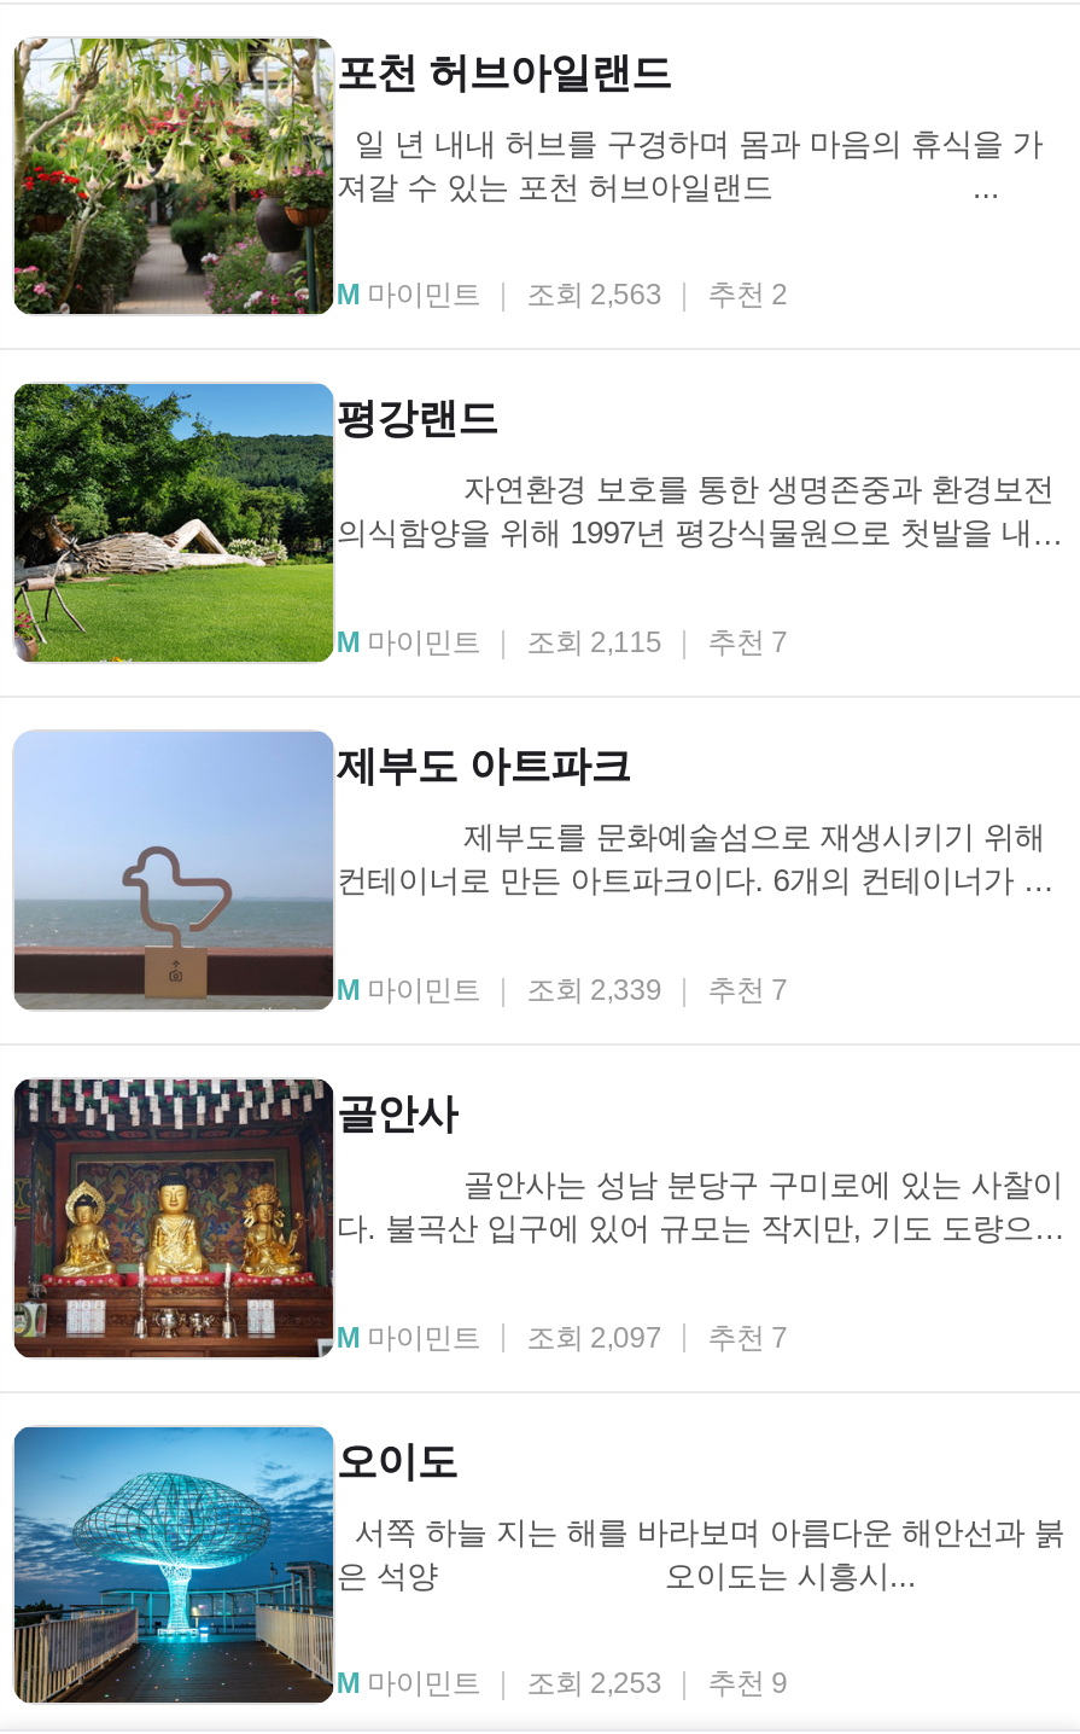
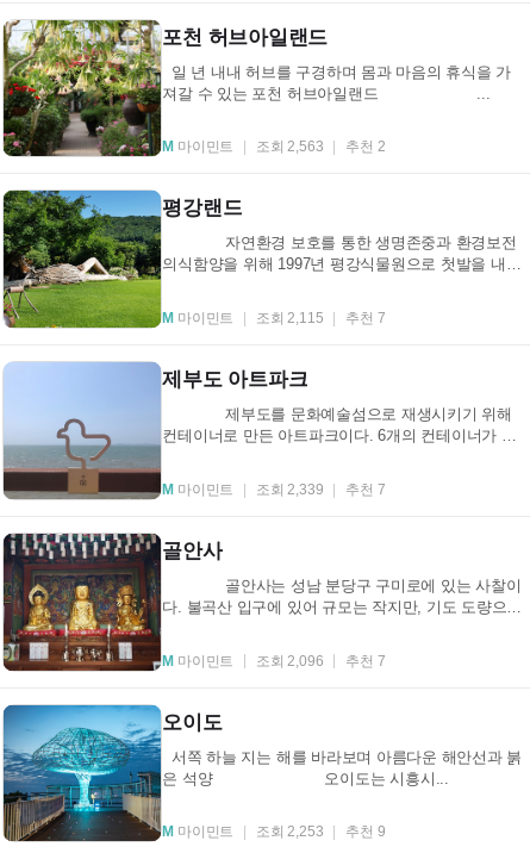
- M 마이민트 조회 2,097 추천 7
+ M 마이민트 조회 2,096 추천 7
